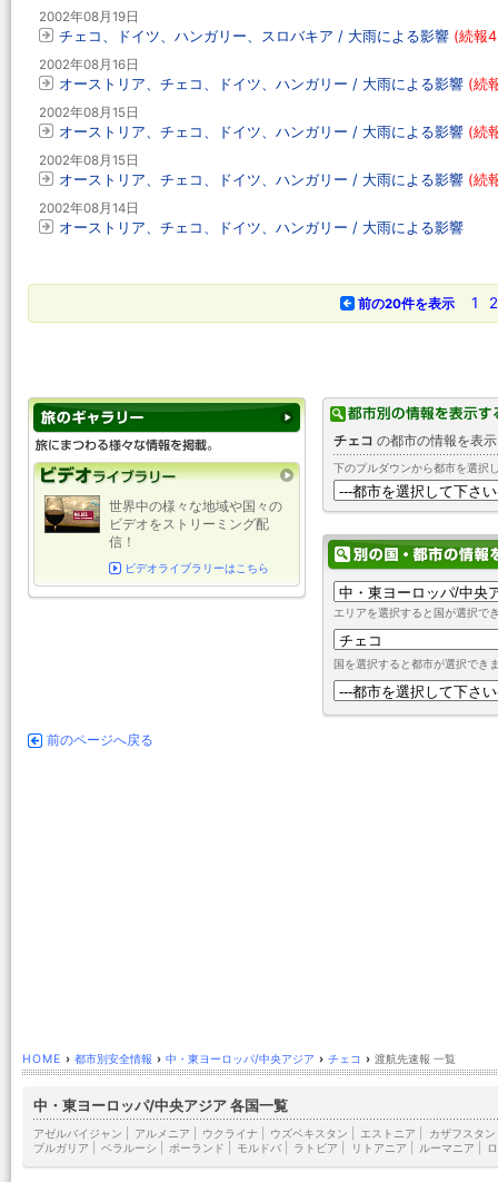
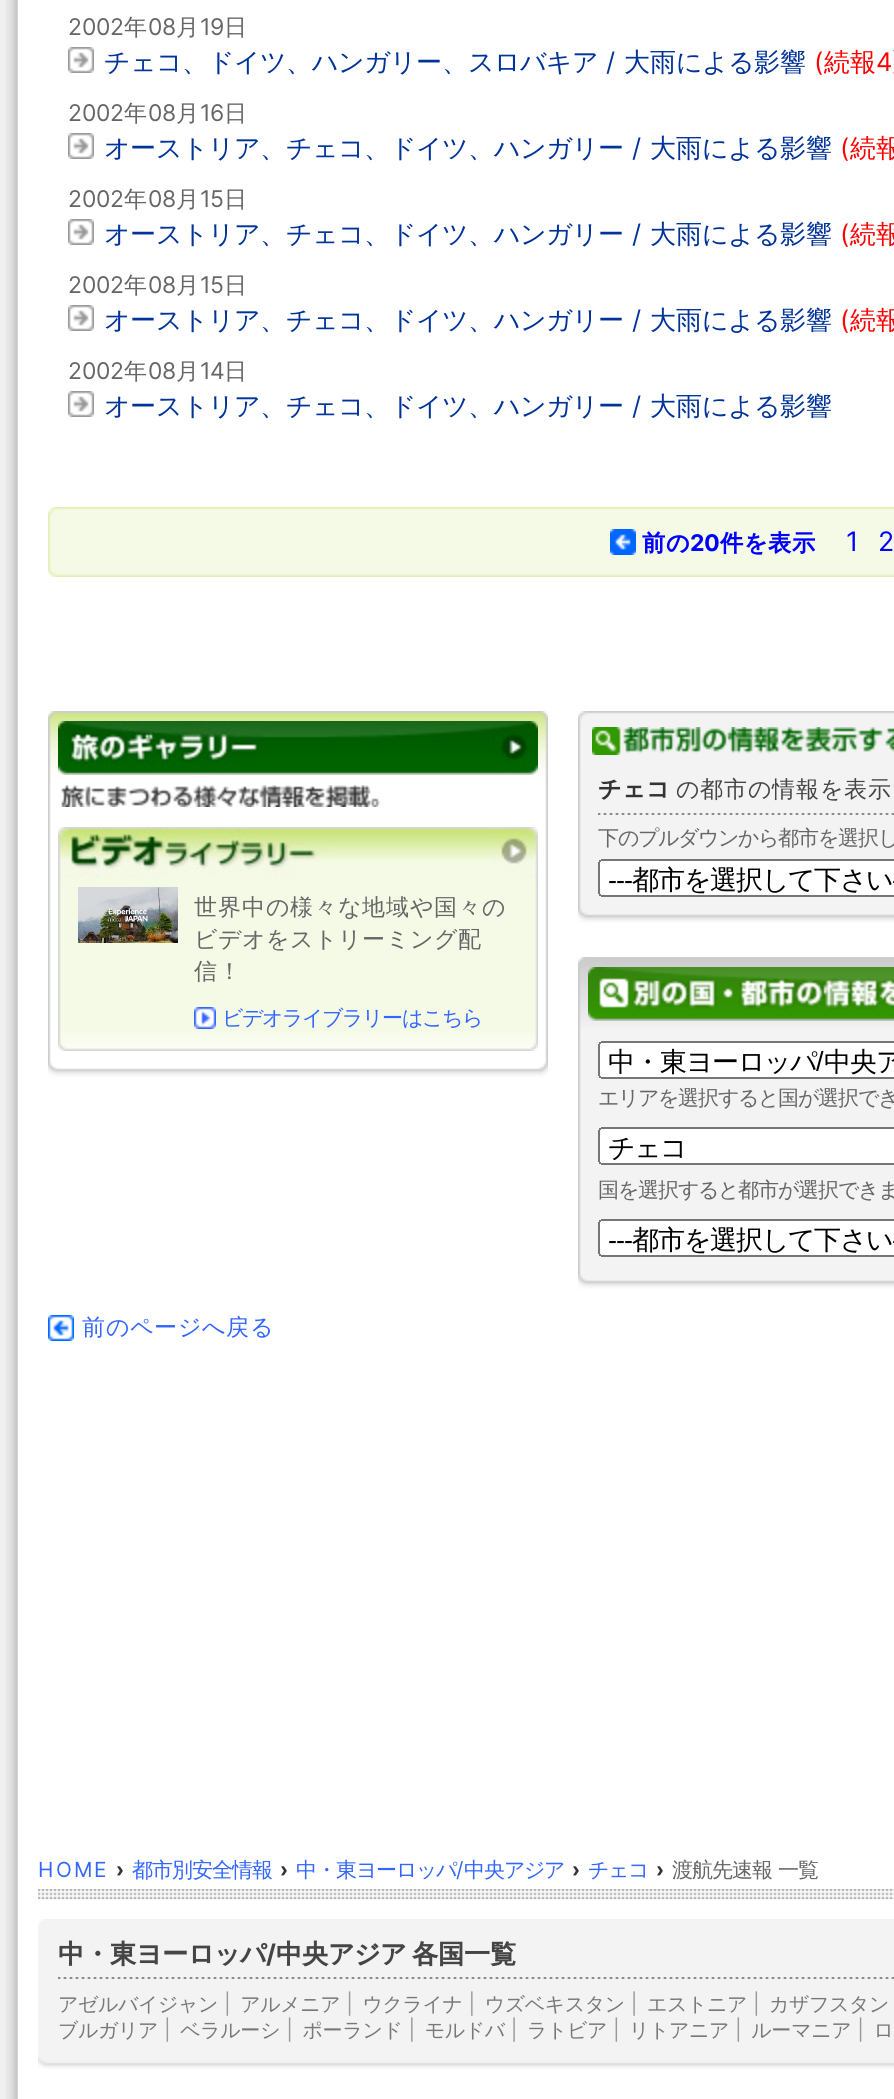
- [image]
+ [image]
